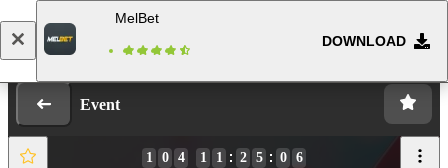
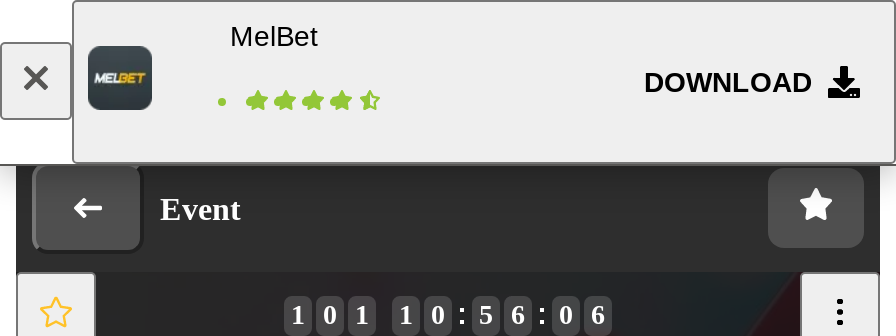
- 1 0 4
+ 1 0 1

- 1 1
+ 1 0

- 2 5
+ 5 6
